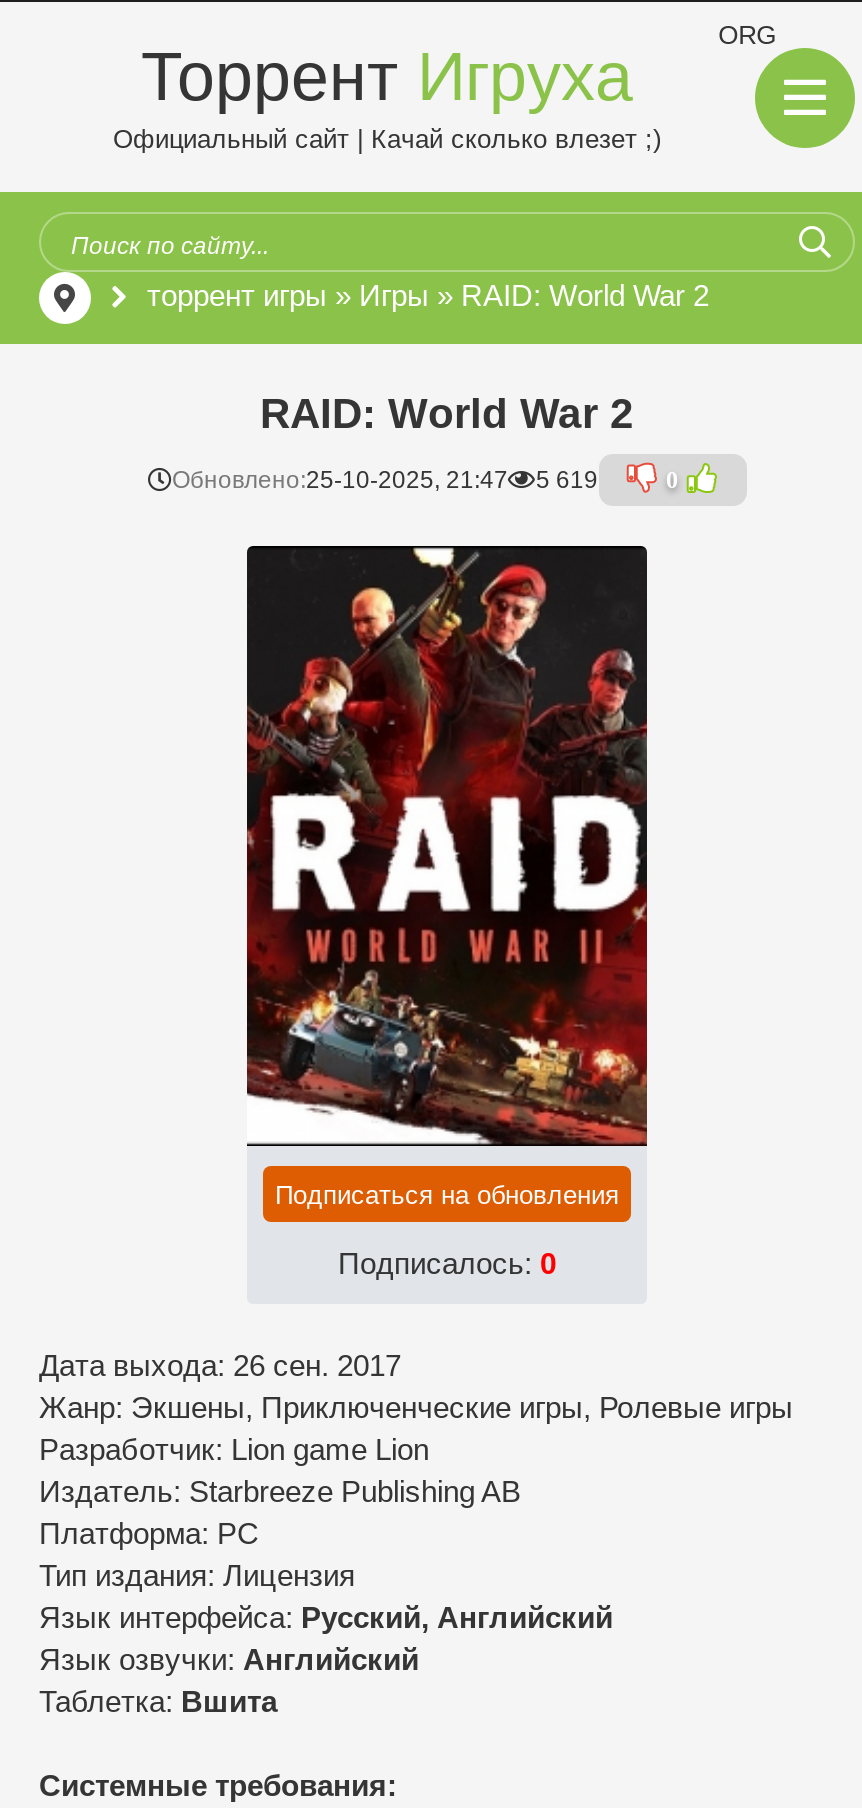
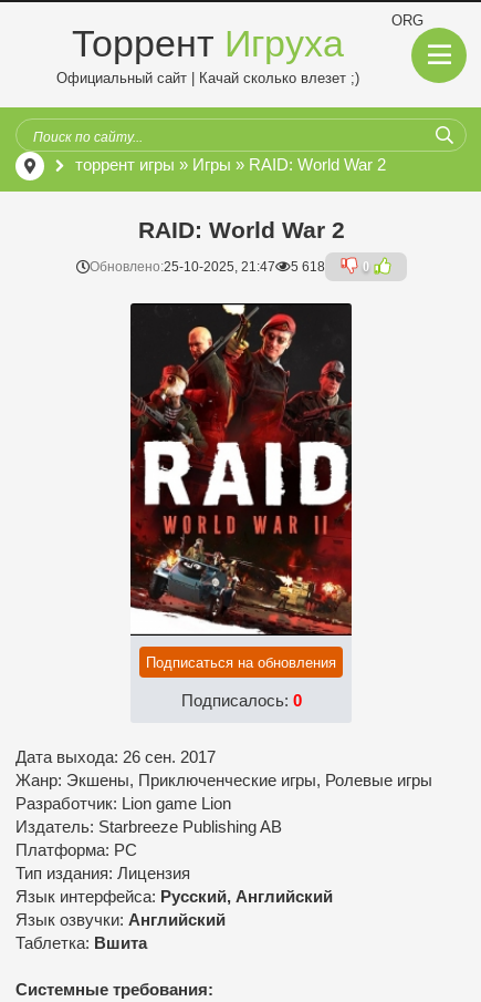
- Обновлено:25-10-2025, 21:47 5 619
+ Обновлено:25-10-2025, 21:47 5 618
